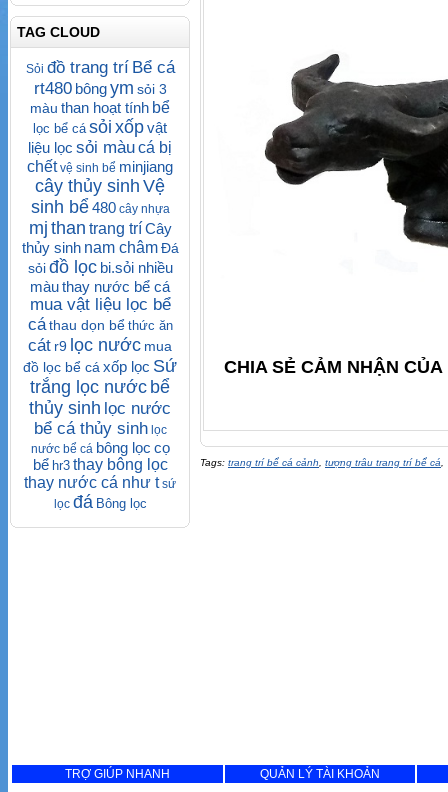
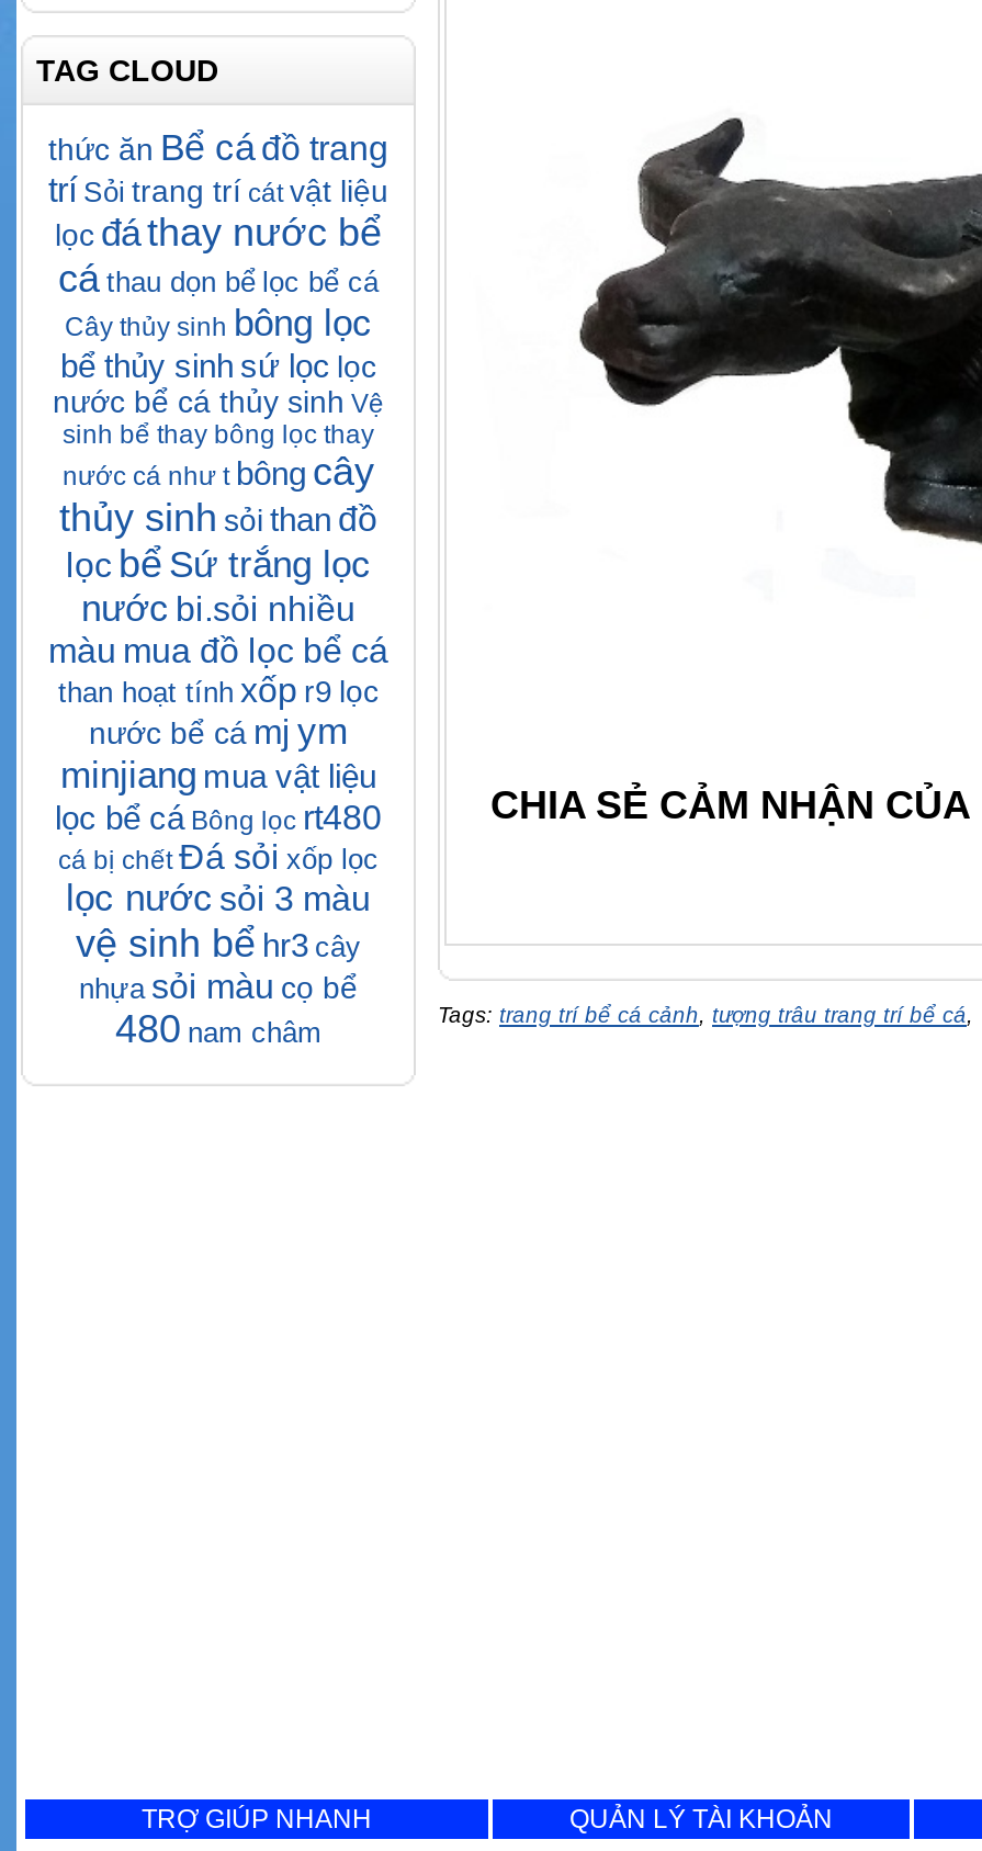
- Sỏi đồ trang trí Bể cá
- rt480 bông ym sỏi 3
- màu than hoạt tính bể
- lọc bể cá sỏi xốp vật
- liệu lọc sỏi màu cá bị
- chết vệ sinh bể minjiang
- cây thủy sinh Vệ
- sinh bể 480 cây nhựa
- mj than trang trí Cây
- thủy sinh nam châm Đá
- sỏi đồ lọc bi.sỏi nhiều
- màu thay nước bể cá
- mua vật liệu lọc bể
- cá thau dọn bể thức ăn
- cát r9 lọc nước mua
- đồ lọc bể cá xốp lọc Sứ
- trắng lọc nước bể
- thủy sinh lọc nước
- bể cá thủy sinh lọc
- nước bể cá bông lọc cọ
- bể hr3 thay bông lọc
- thay nước cá như t sứ
- lọc đá Bông lọc
+ thức ăn Bể cá đồ trang
+ trí Sỏi trang trí cát vật liệu
+ lọc đá thay nước bể
+ cá thau dọn bể lọc bể cá
+ Cây thủy sinh bông lọc
+ bể thủy sinh sứ lọc lọc
+ nước bể cá thủy sinh Vệ
+ sinh bể thay bông lọc thay
+ nước cá như t bông cây
+ thủy sinh sỏi than đồ
+ lọc bể Sứ trắng lọc
+ nước bi.sỏi nhiều
+ màu mua đồ lọc bể cá
+ than hoạt tính xốp r9 lọc
+ nước bể cá mj ym
+ minjiang mua vật liệu
+ lọc bể cá Bông lọc rt480
+ cá bị chết Đá sỏi xốp lọc
+ lọc nước sỏi 3 màu
+ vệ sinh bể hr3 cây
+ nhựa sỏi màu cọ bể
+ 480 nam châm
